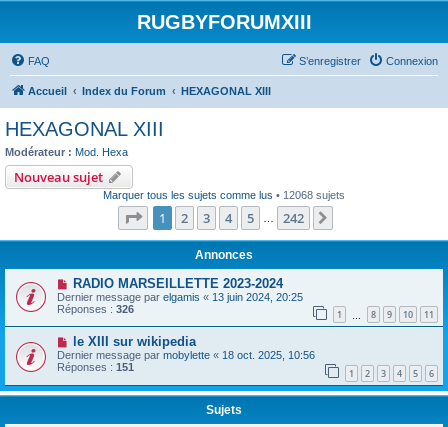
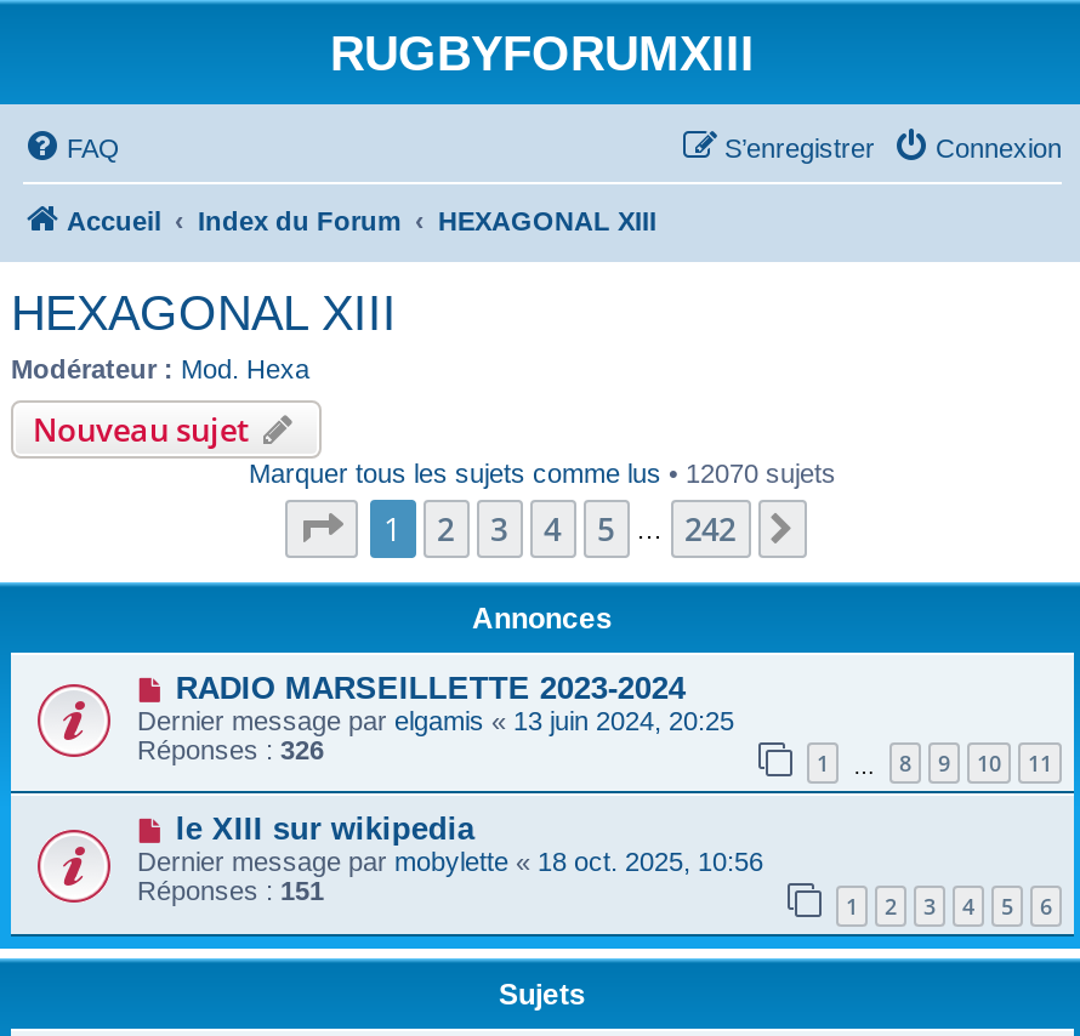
- Marquer tous les sujets comme lus • 12068 sujets
+ Marquer tous les sujets comme lus • 12070 sujets
